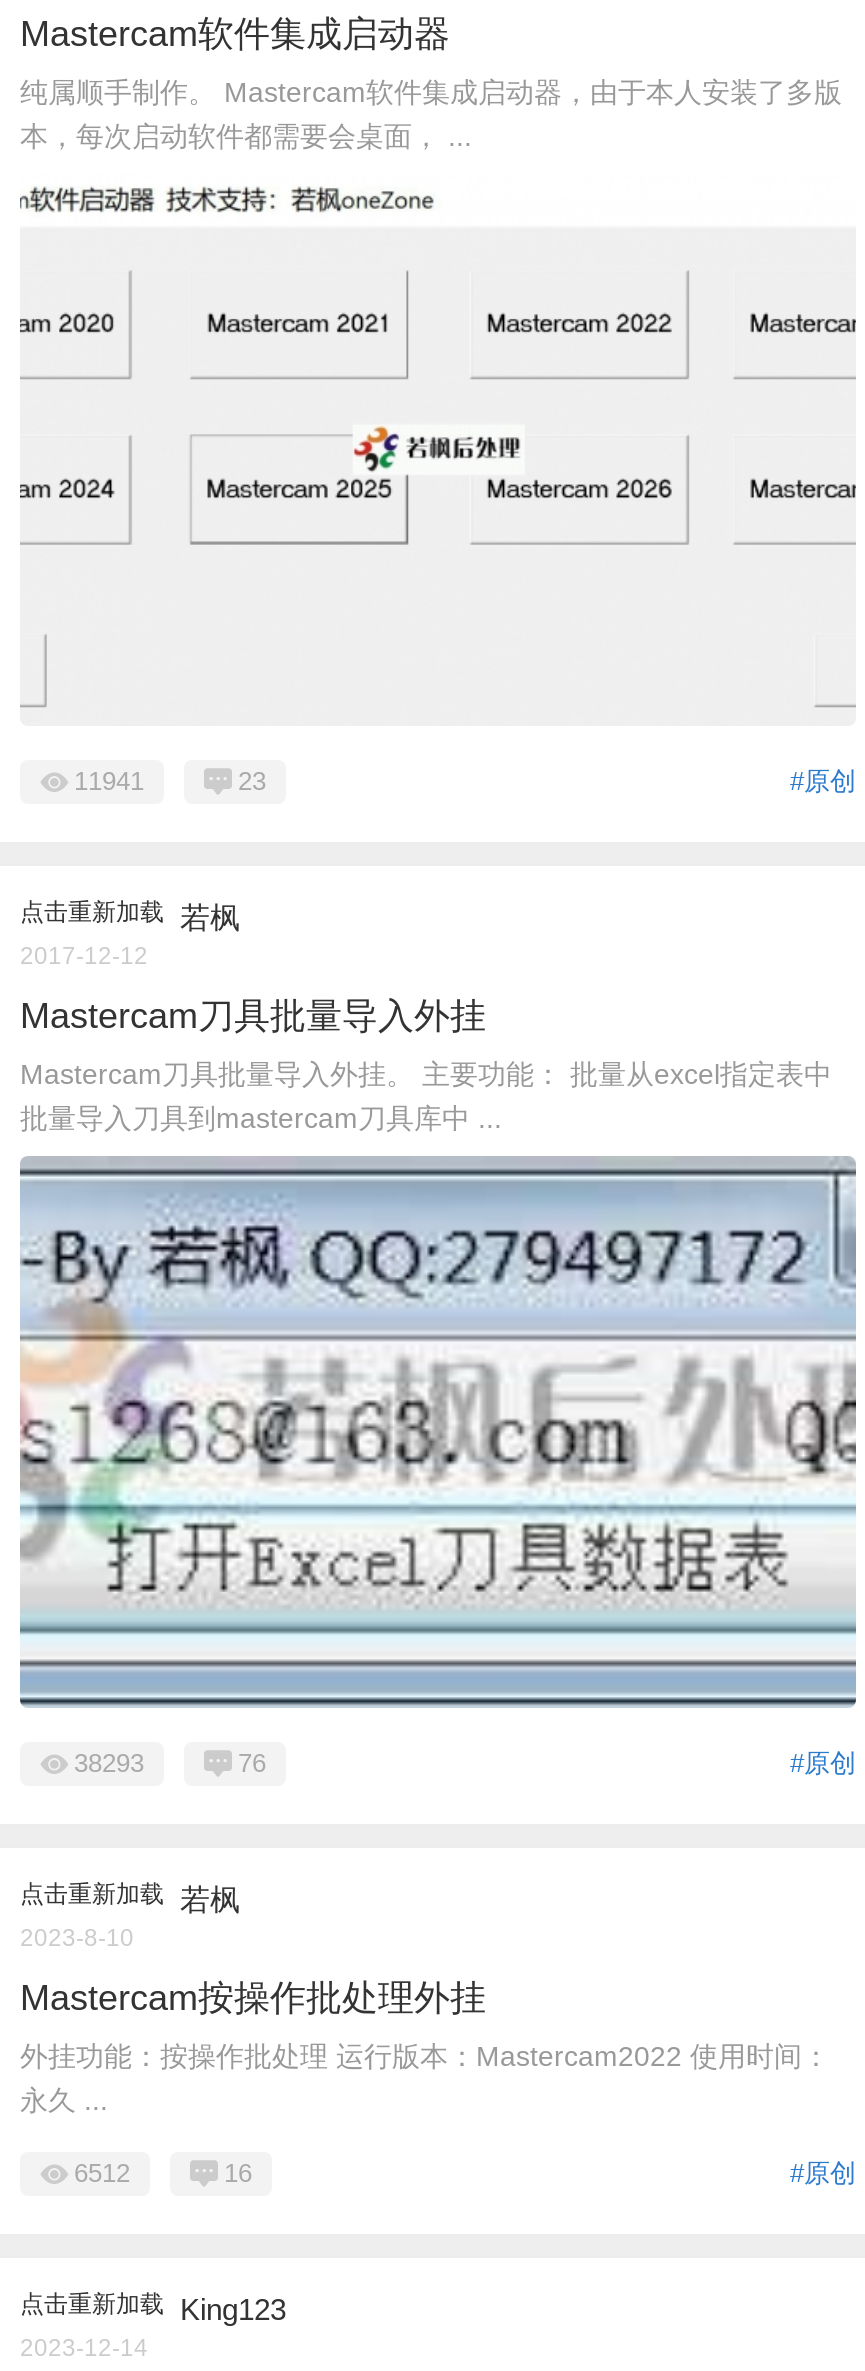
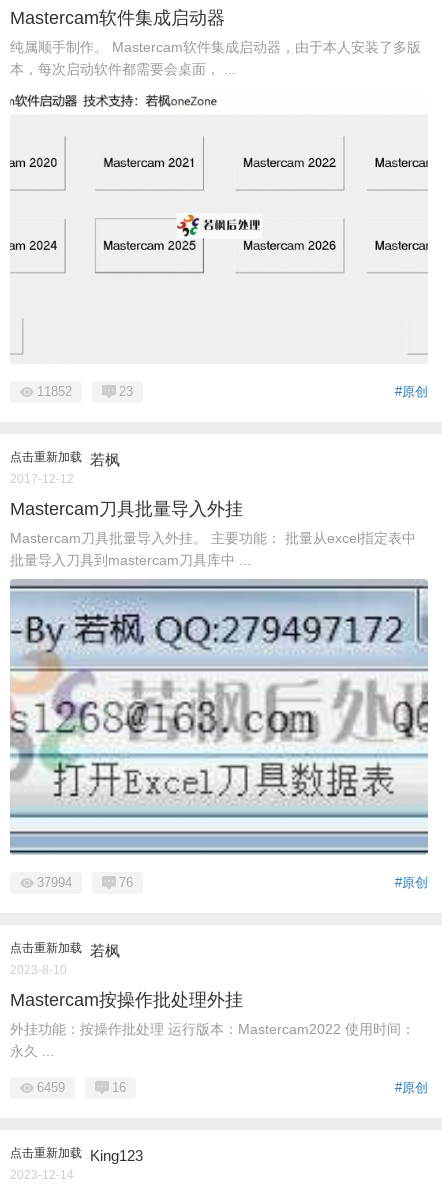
- 11941
+ 11852

- 38293
+ 37994

- 6512
+ 6459
